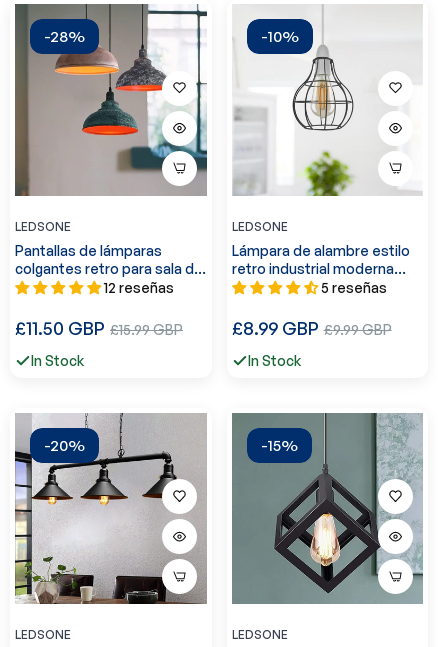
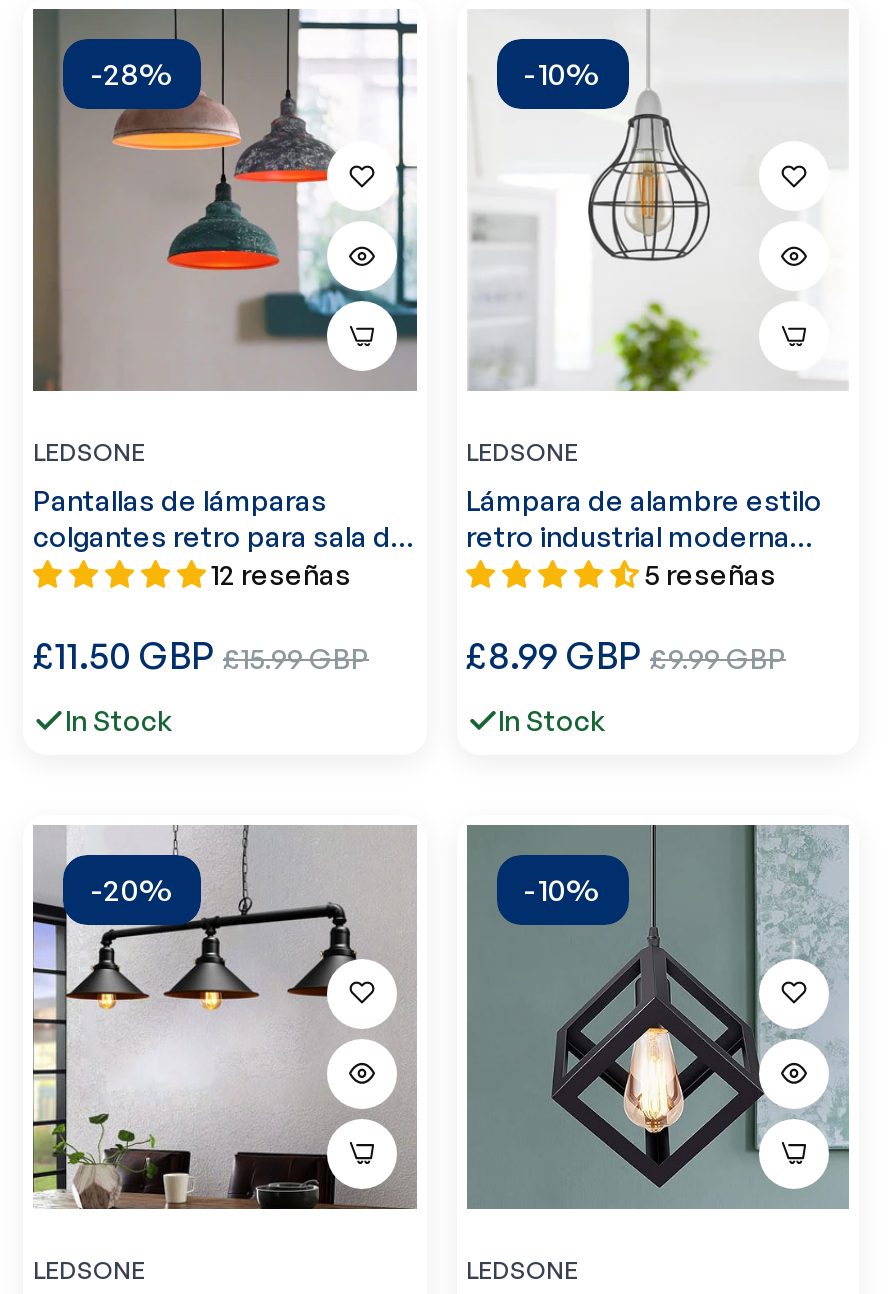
- -15%
+ -10%
